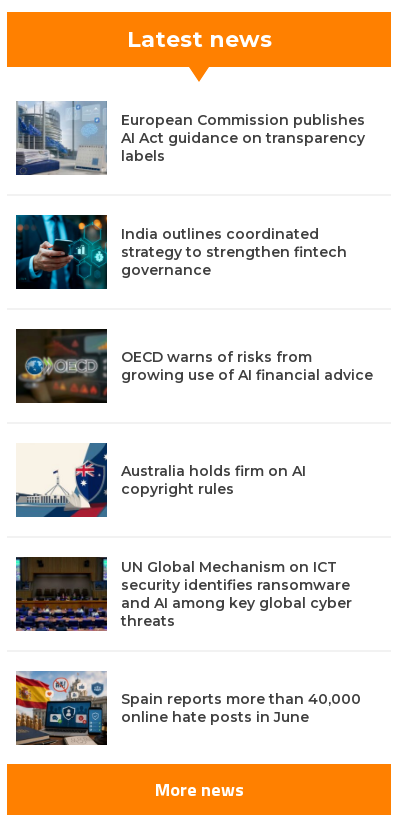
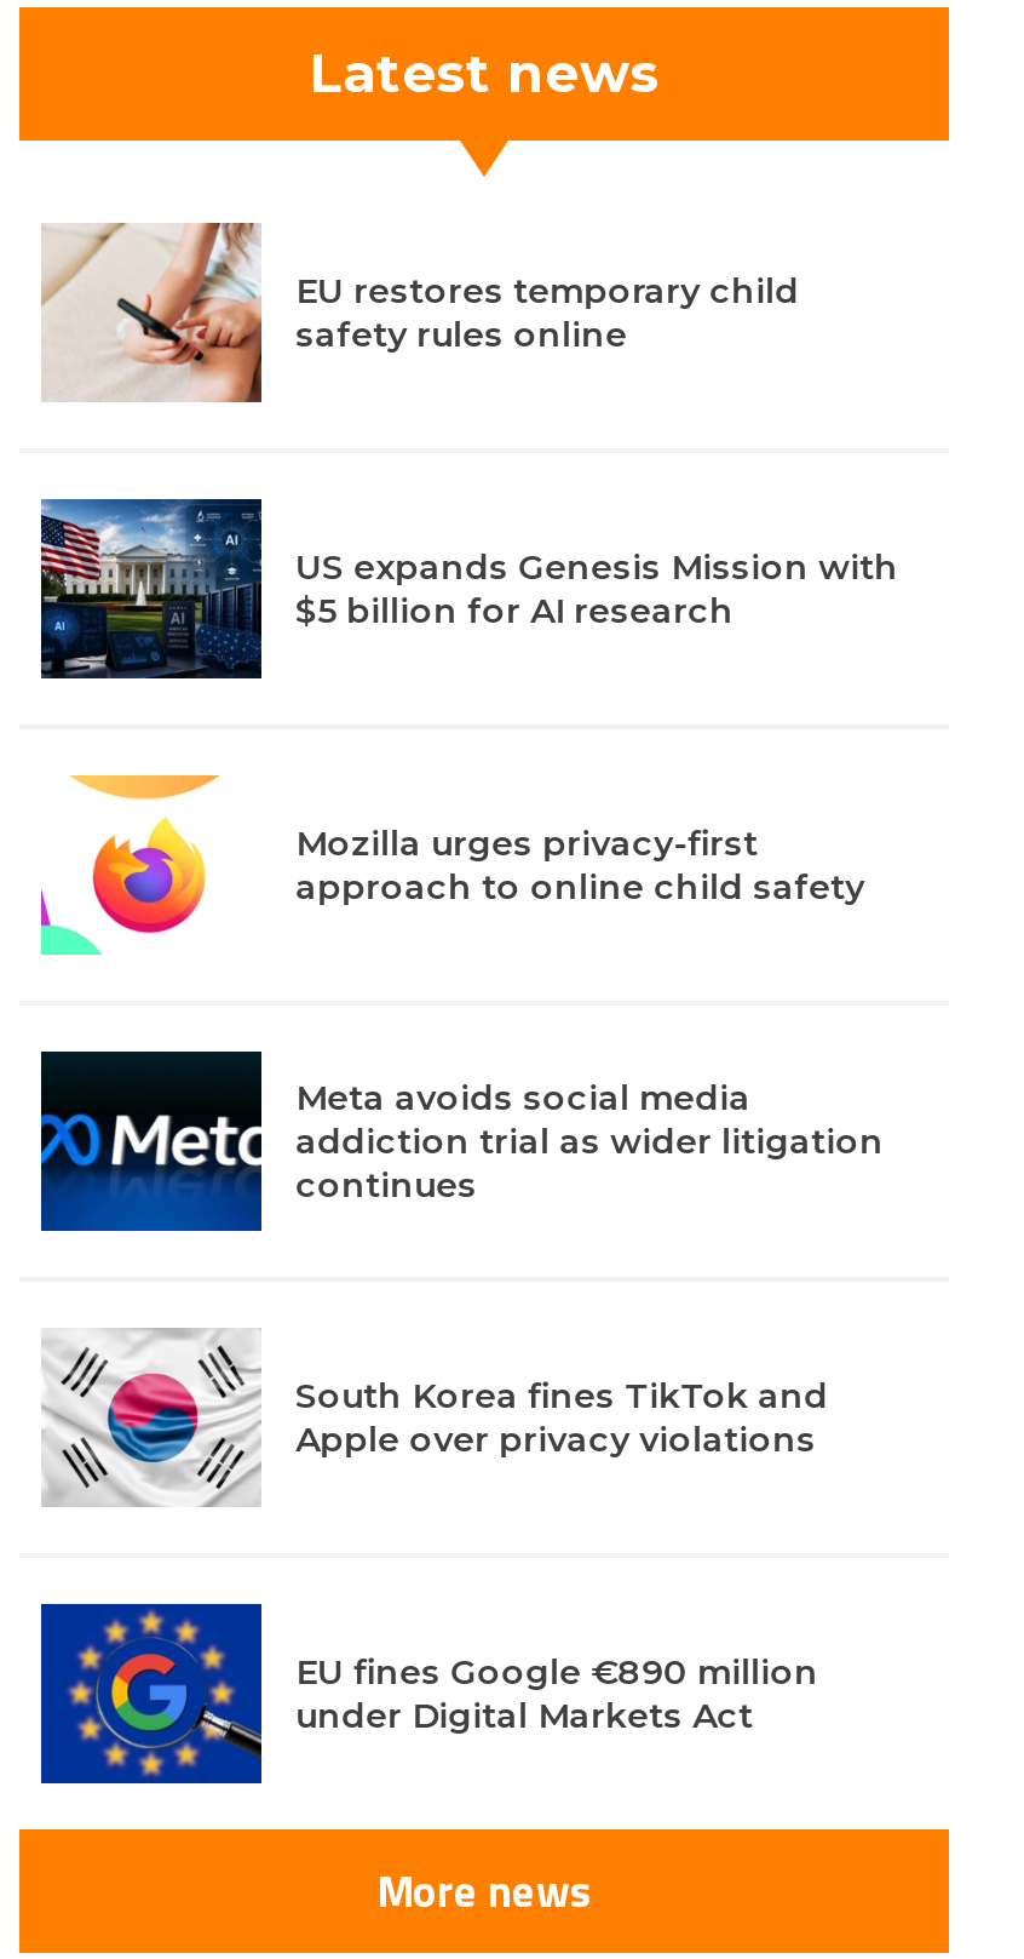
- [image]
- European Commission publishes
- AI Act guidance on transparency
- labels
+ [image]
+ EU restores temporary child
+ safety rules online

- [image]
- India outlines coordinated
- strategy to strengthen fintech
- governance
+ [image]
+ US expands Genesis Mission with
+ $5 billion for AI research

- [image]
- OECD warns of risks from
- growing use of AI financial advice
+ [image]
+ Mozilla urges privacy-first
+ approach to online child safety

- [image]
- Australia holds firm on AI
- copyright rules
+ [image]
+ Meta avoids social media
+ addiction trial as wider litigation
+ continues

- [image]
- UN Global Mechanism on ICT
- security identifies ransomware
- and AI among key global cyber
- threats
+ [image]
+ South Korea fines TikTok and
+ Apple over privacy violations

- [image]
- Spain reports more than 40,000
- online hate posts in June
+ [image]
+ EU fines Google €890 million
+ under Digital Markets Act
